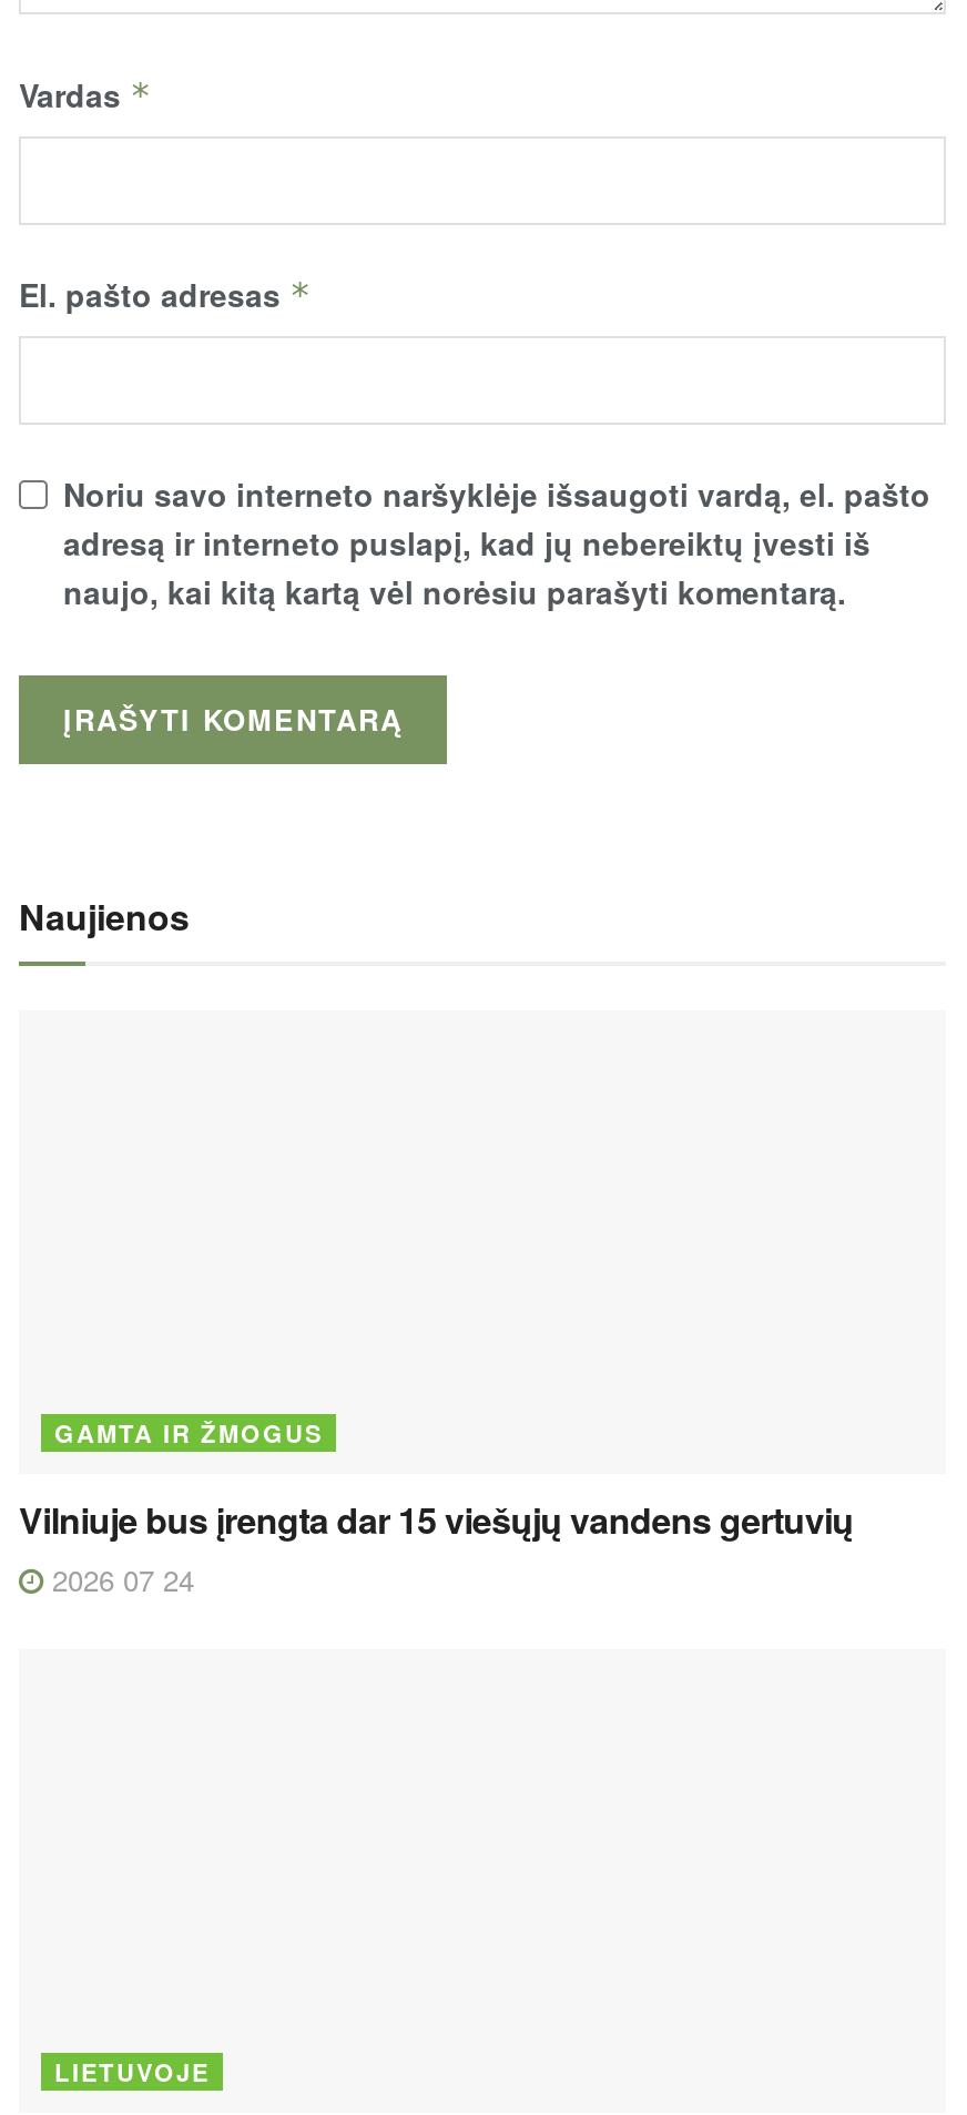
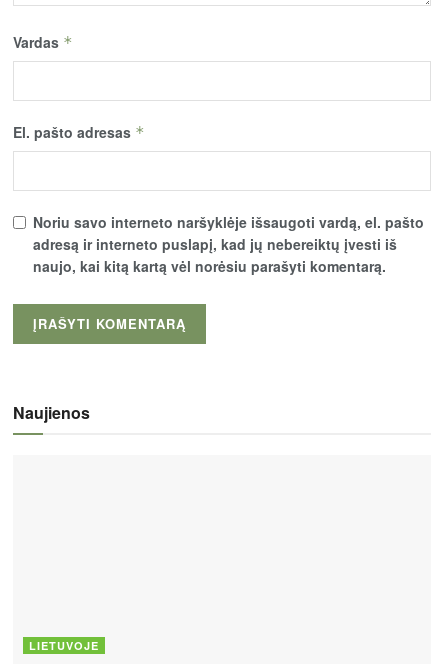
- GAMTA IR ŽMOGUS
- Vilniuje bus įrengta dar 15 viešųjų vandens gertuvių
- 2026 07 24
